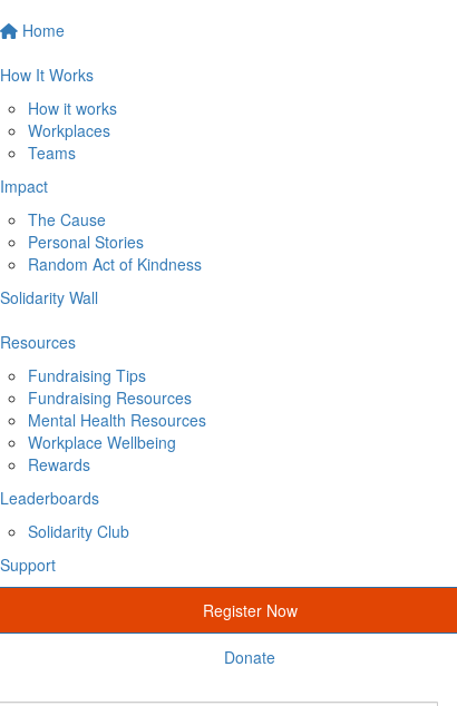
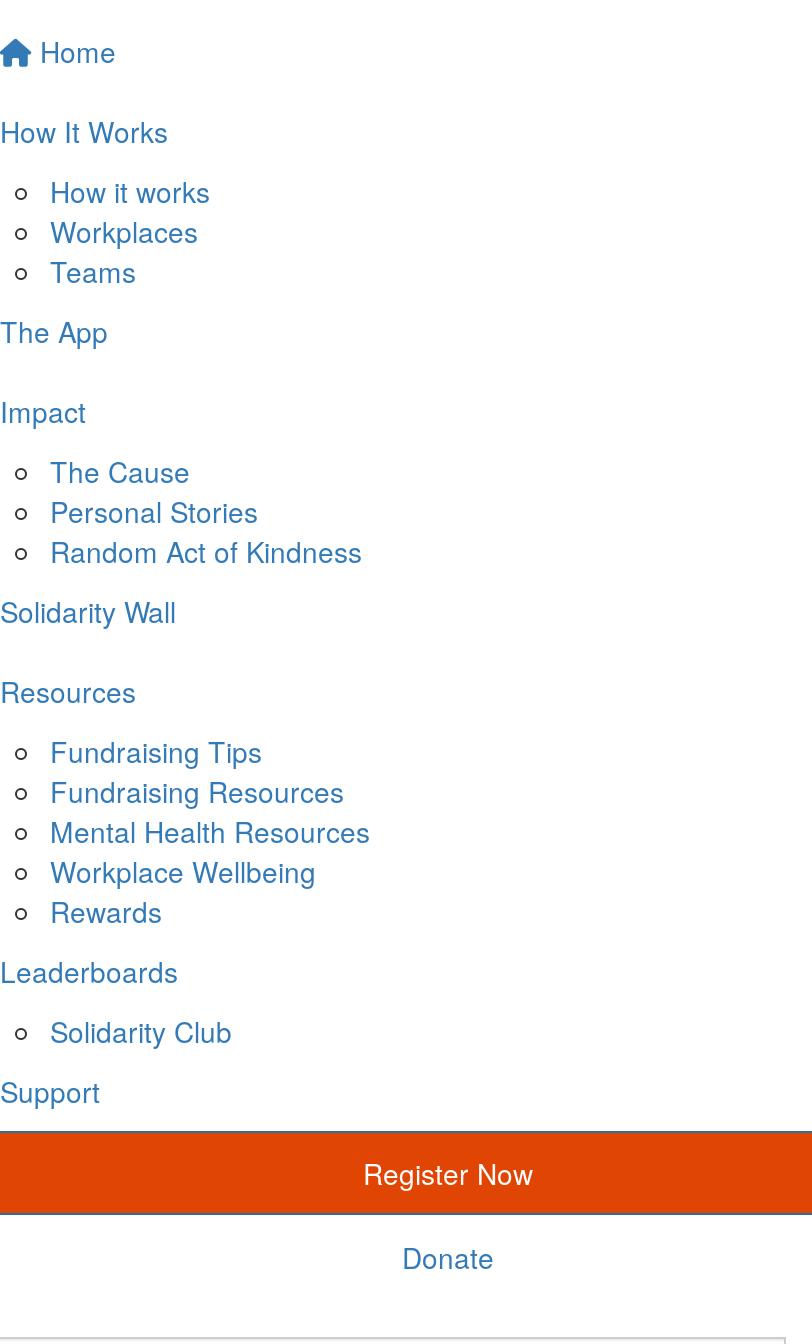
+ The App
